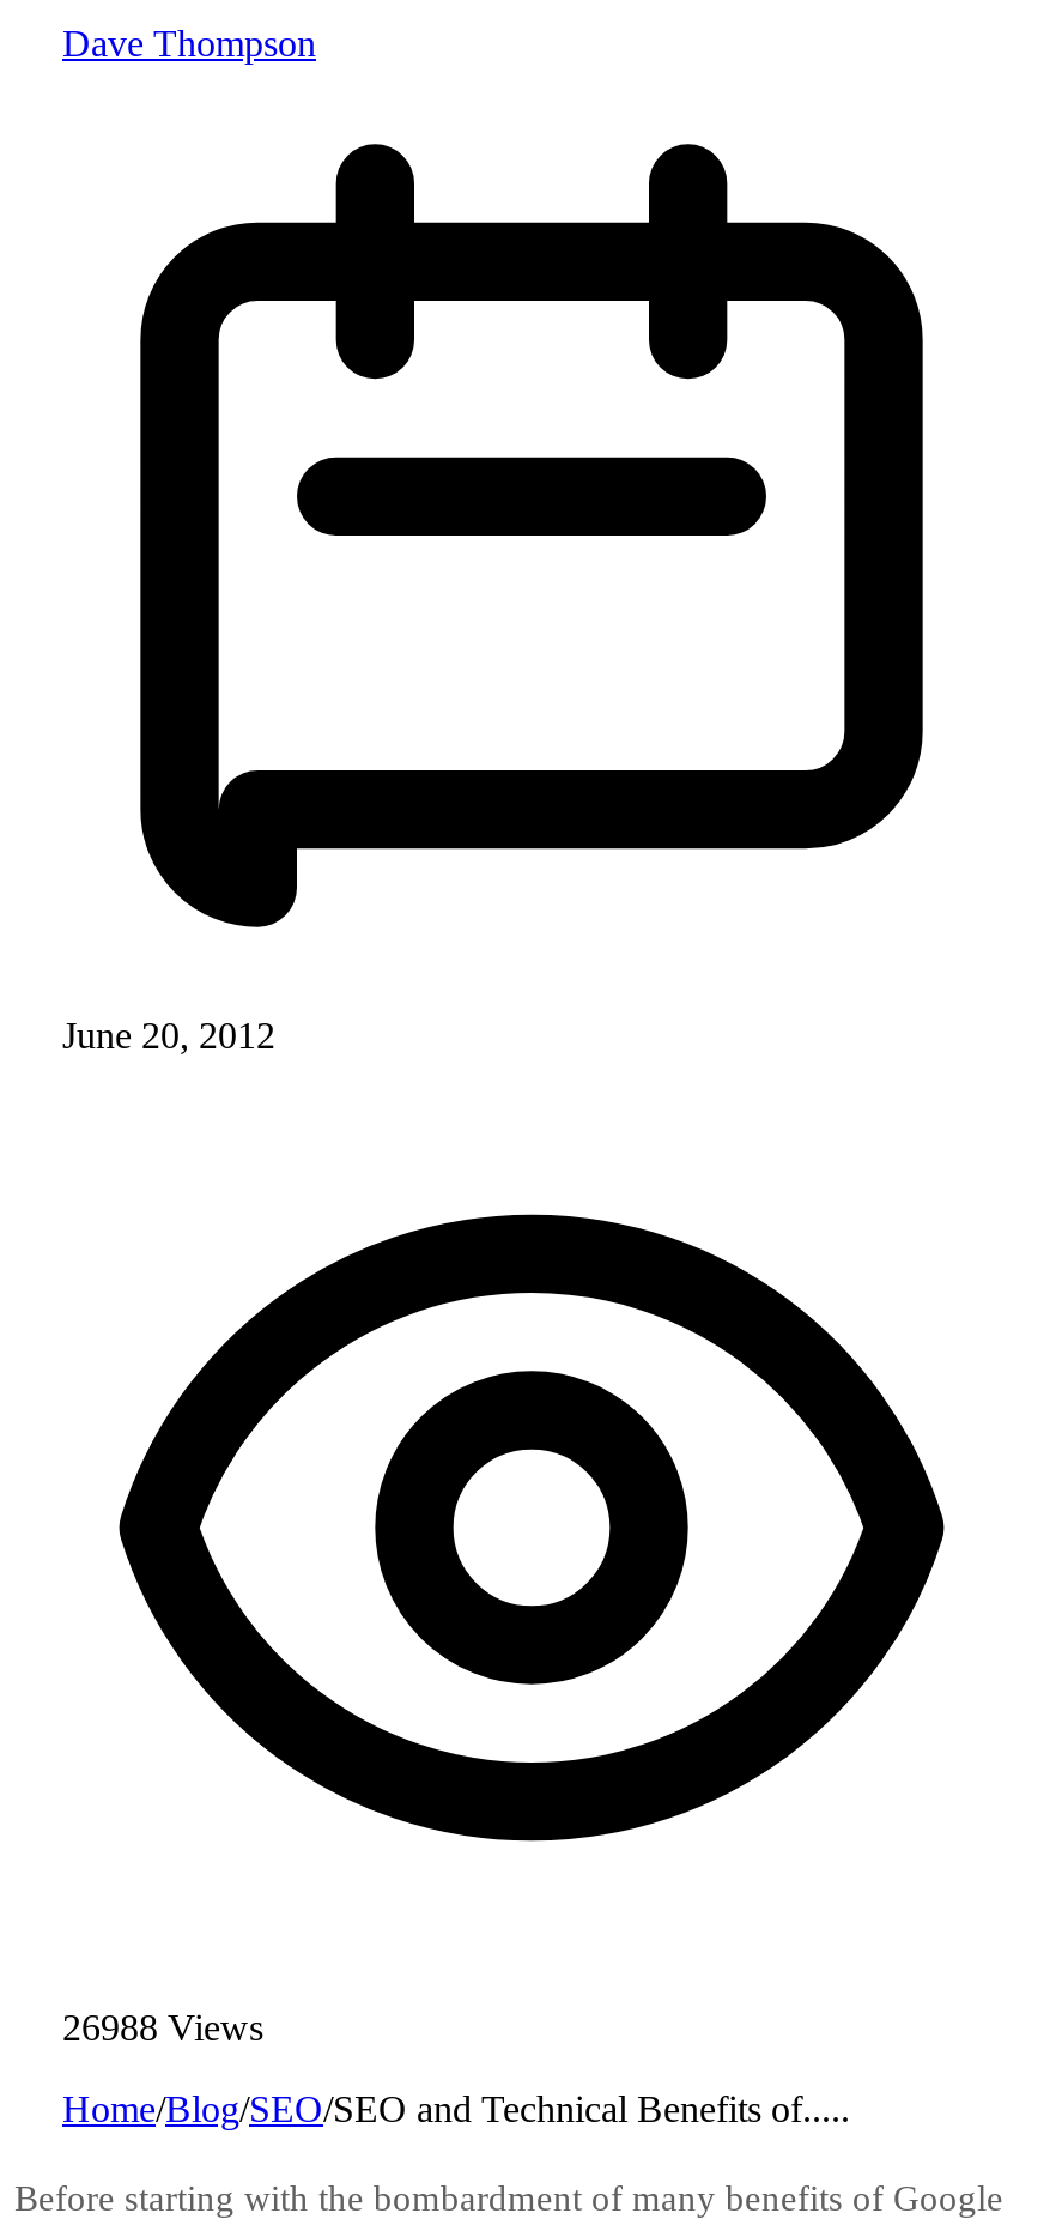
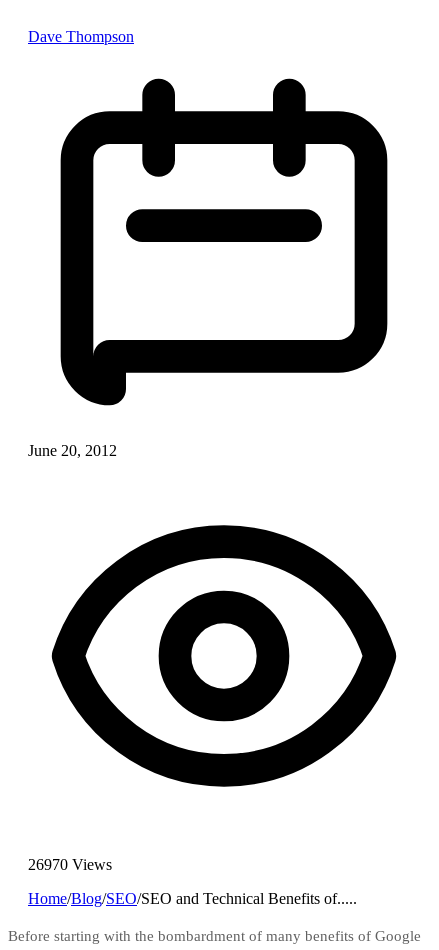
- 26988 Views
+ 26970 Views
